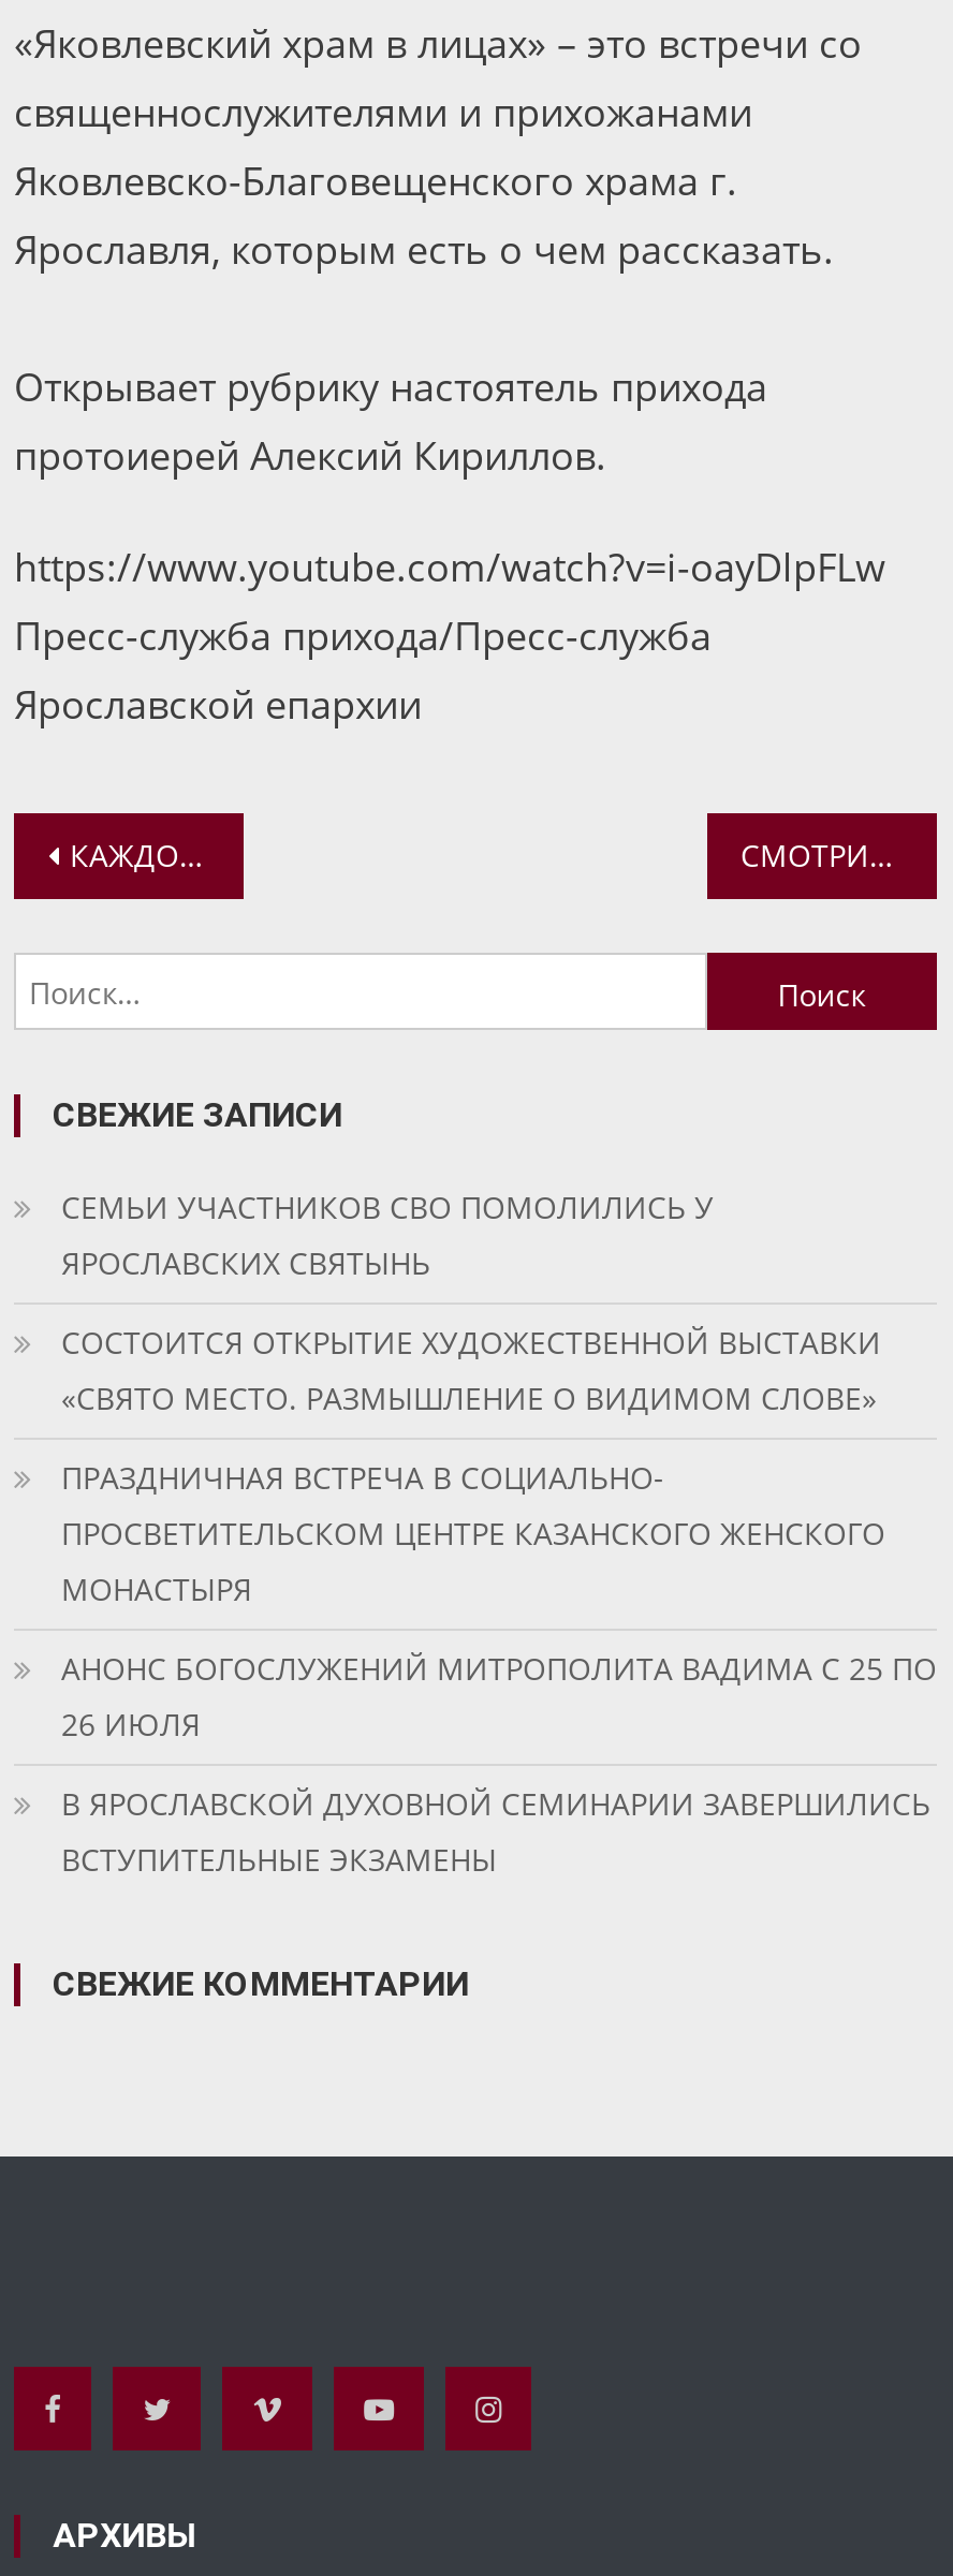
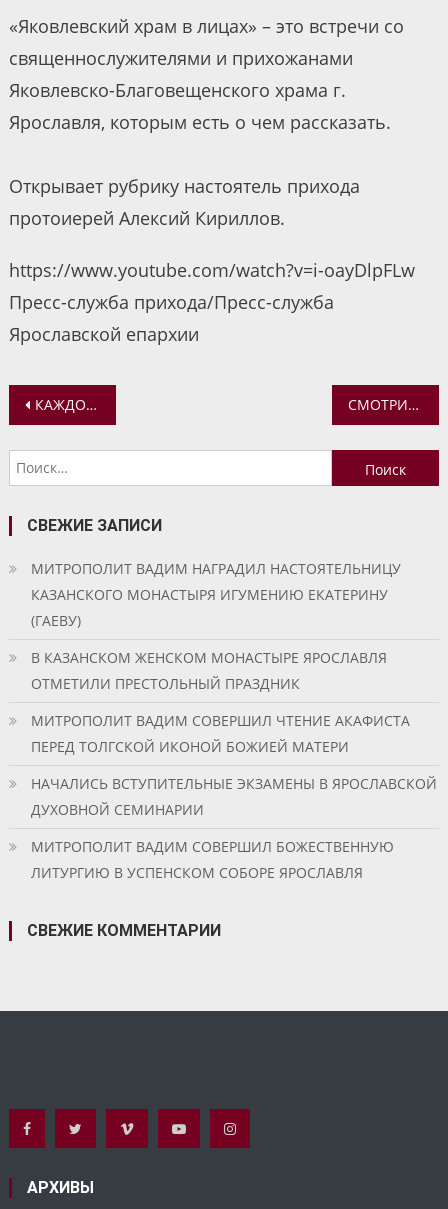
- СЕМЬИ УЧАСТНИКОВ СВО ПОМОЛИЛИСЬ У
- ЯРОСЛАВСКИХ СВЯТЫНЬ
+ МИТРОПОЛИТ ВАДИМ НАГРАДИЛ НАСТОЯТЕЛЬНИЦУ
+ КАЗАНСКОГО МОНАСТЫРЯ ИГУМЕНИЮ ЕКАТЕРИНУ
+ (ГАЕВУ)

- СОСТОИТСЯ ОТКРЫТИЕ ХУДОЖЕСТВЕННОЙ ВЫСТАВКИ
- «СВЯТО МЕСТО. РАЗМЫШЛЕНИЕ О ВИДИМОМ СЛОВЕ»
+ В КАЗАНСКОМ ЖЕНСКОМ МОНАСТЫРЕ ЯРОСЛАВЛЯ
+ ОТМЕТИЛИ ПРЕСТОЛЬНЫЙ ПРАЗДНИК

- ПРАЗДНИЧНАЯ ВСТРЕЧА В СОЦИАЛЬНО-
- ПРОСВЕТИТЕЛЬСКОМ ЦЕНТРЕ КАЗАНСКОГО ЖЕНСКОГО
- МОНАСТЫРЯ
+ МИТРОПОЛИТ ВАДИМ СОВЕРШИЛ ЧТЕНИЕ АКАФИСТА
+ ПЕРЕД ТОЛГСКОЙ ИКОНОЙ БОЖИЕЙ МАТЕРИ

- АНОНС БОГОСЛУЖЕНИЙ МИТРОПОЛИТА ВАДИМА С 25 ПО
- 26 ИЮЛЯ
+ НАЧАЛИСЬ ВСТУПИТЕЛЬНЫЕ ЭКЗАМЕНЫ В ЯРОСЛАВСКОЙ
+ ДУХОВНОЙ СЕМИНАРИИ

- В ЯРОСЛАВСКОЙ ДУХОВНОЙ СЕМИНАРИИ ЗАВЕРШИЛИСЬ
- ВСТУПИТЕЛЬНЫЕ ЭКЗАМЕНЫ
+ МИТРОПОЛИТ ВАДИМ СОВЕРШИЛ БОЖЕСТВЕННУЮ
+ ЛИТУРГИЮ В УСПЕНСКОМ СОБОРЕ ЯРОСЛАВЛЯ
